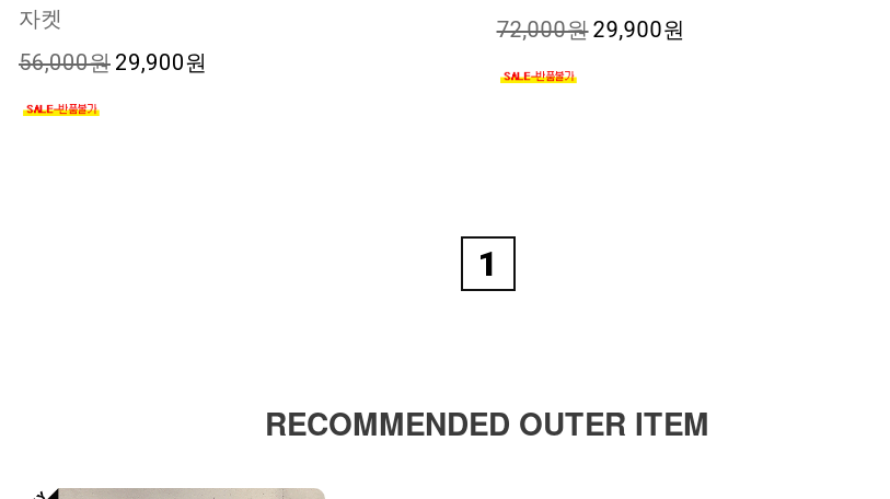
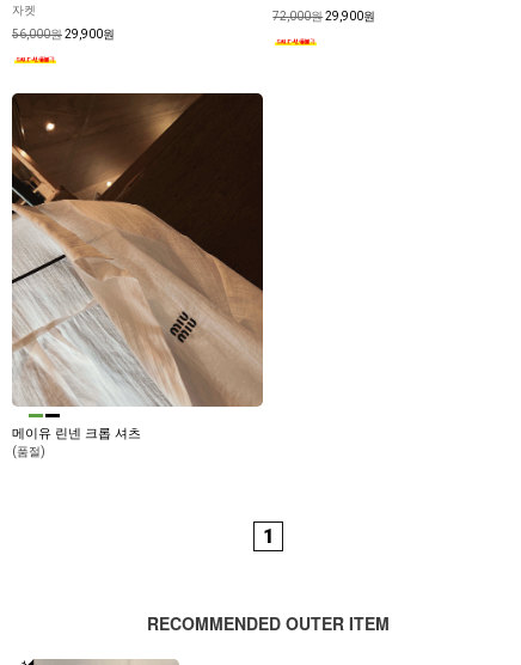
+ [image]
+ 메이유 린넨 크롭 셔츠
+ (품절)
